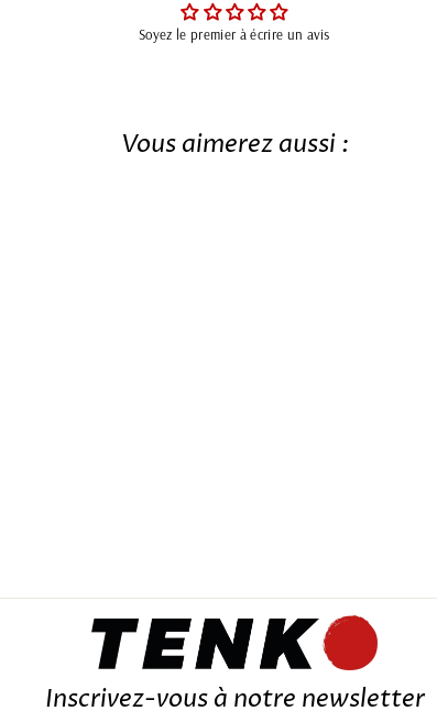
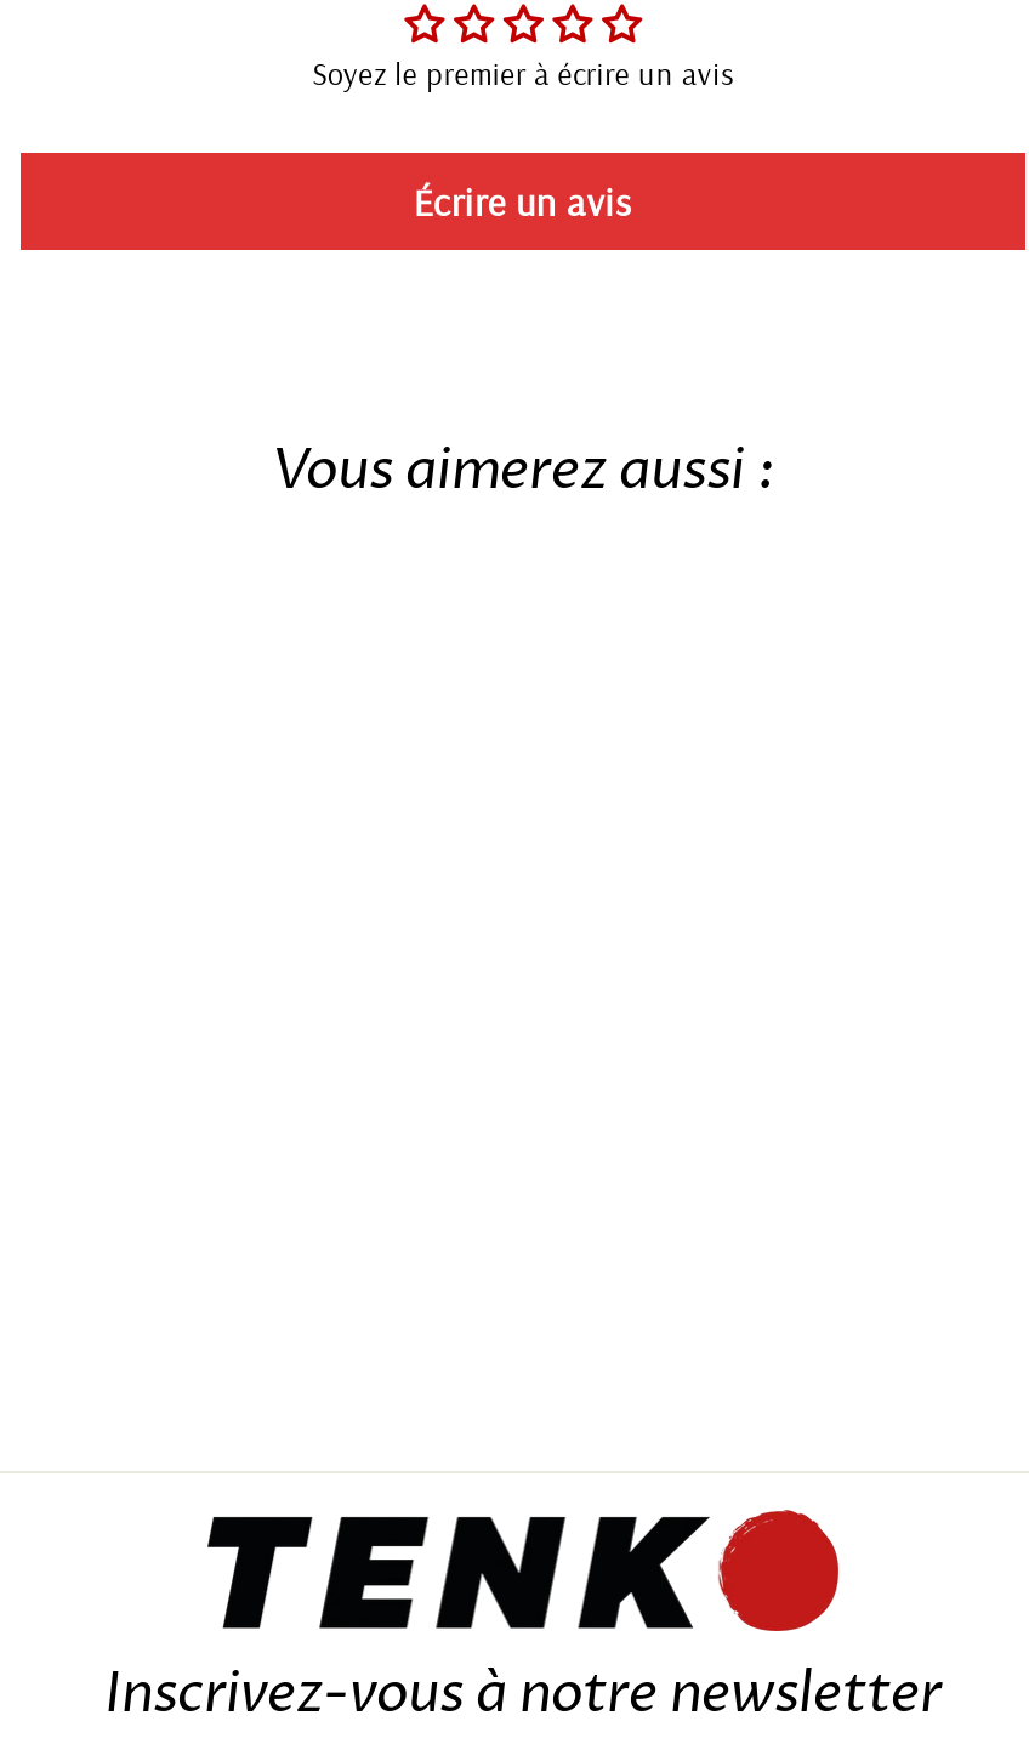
+ Écrire un avis
